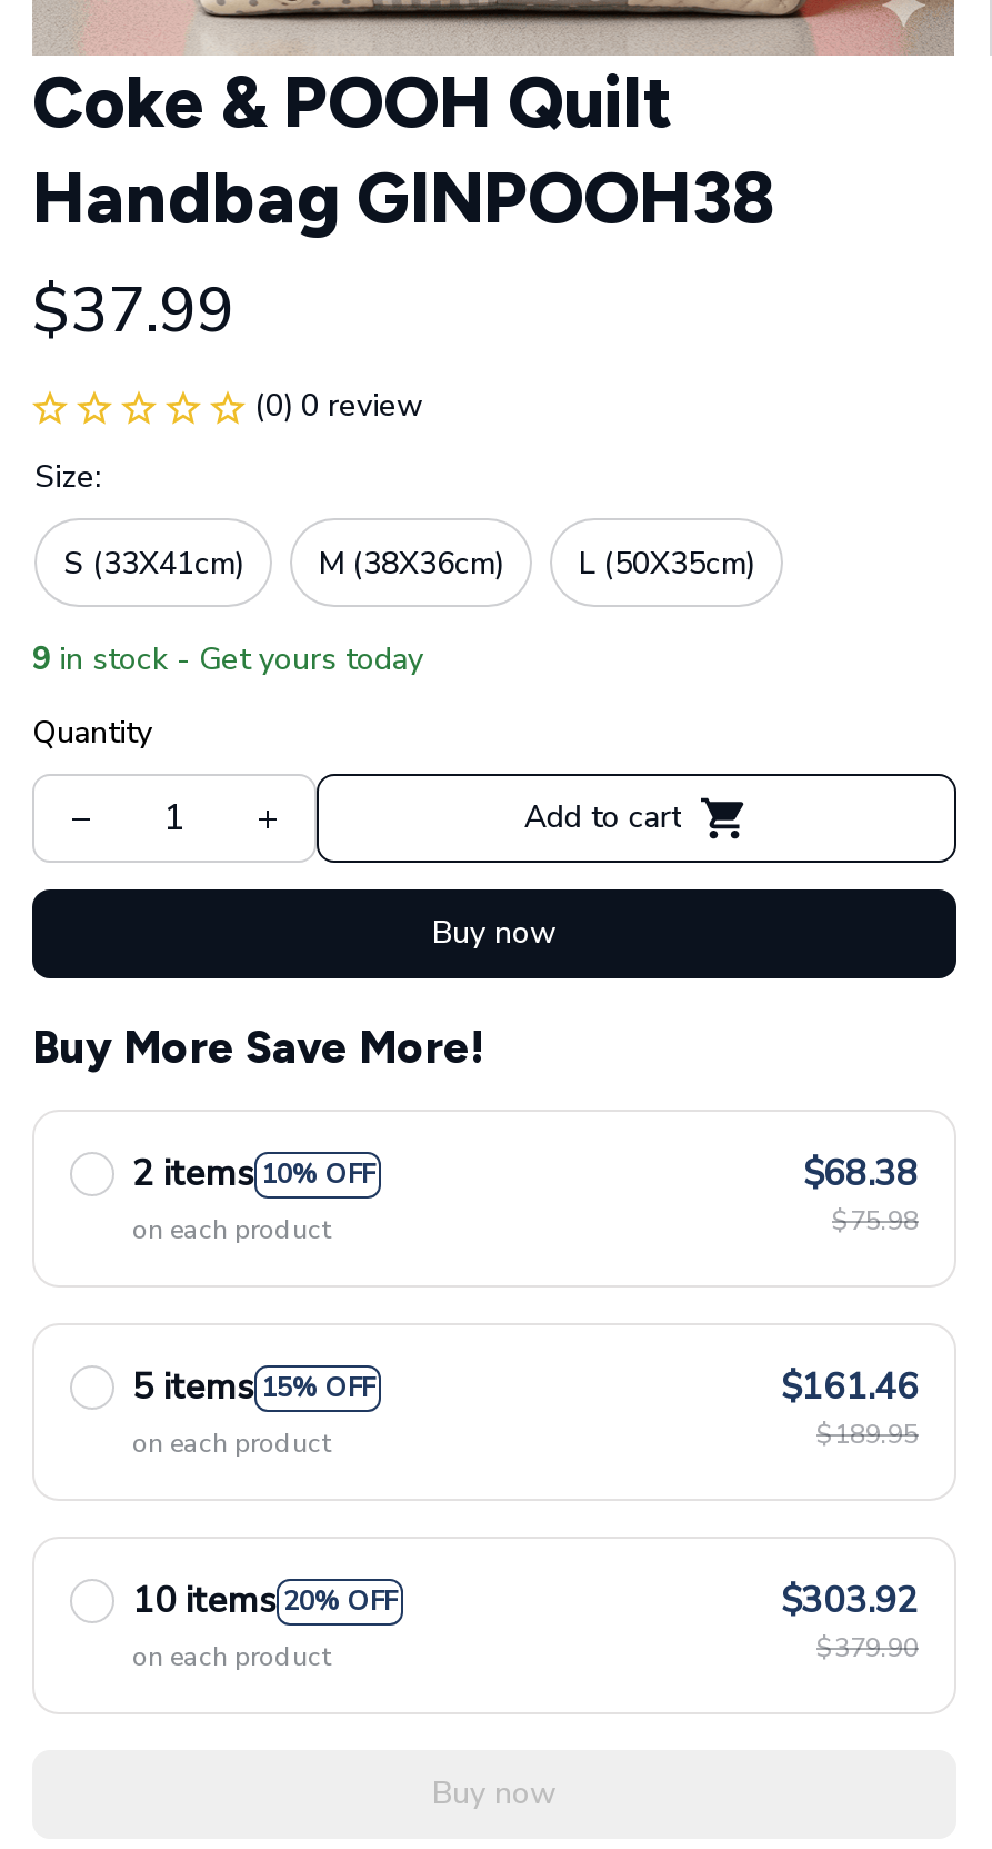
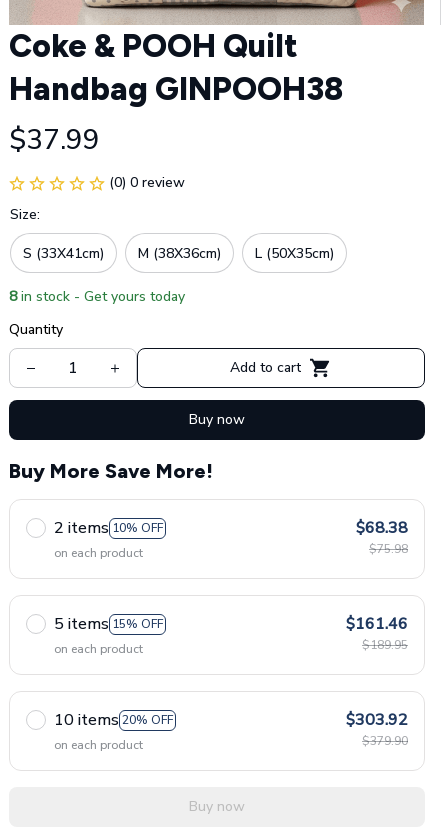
- 9 in stock - Get yours today
+ 8 in stock - Get yours today
